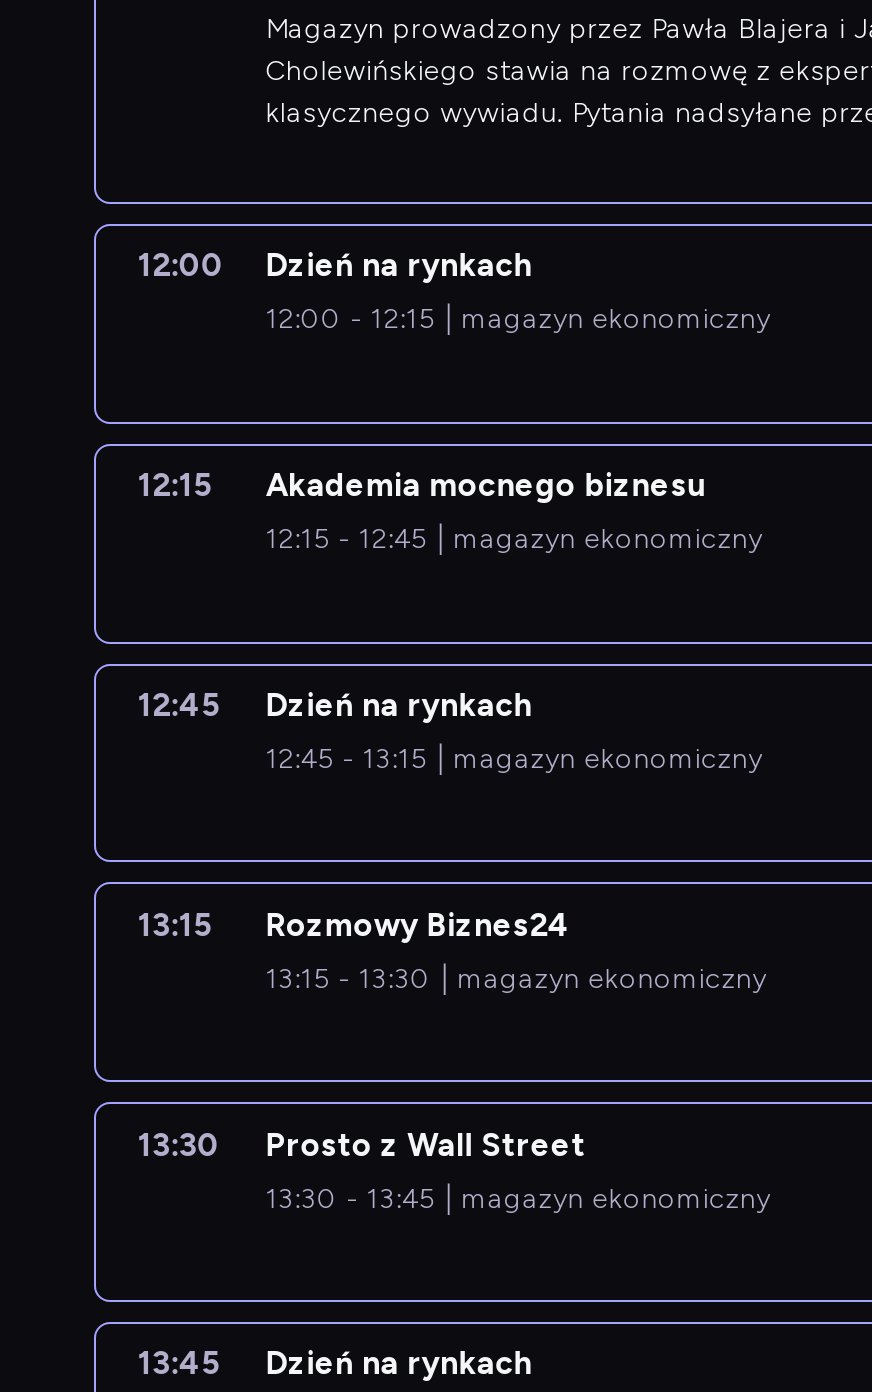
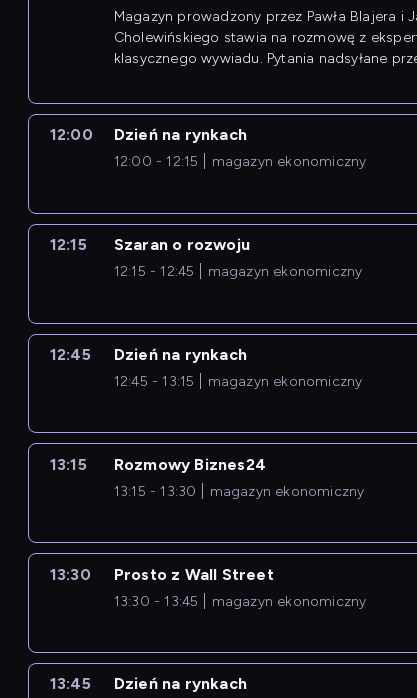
- Akademia mocnego biznesu
+ Szaran o rozwoju
